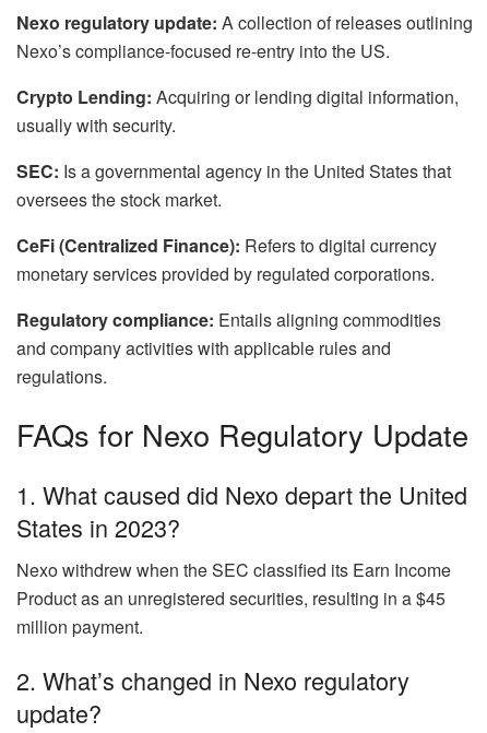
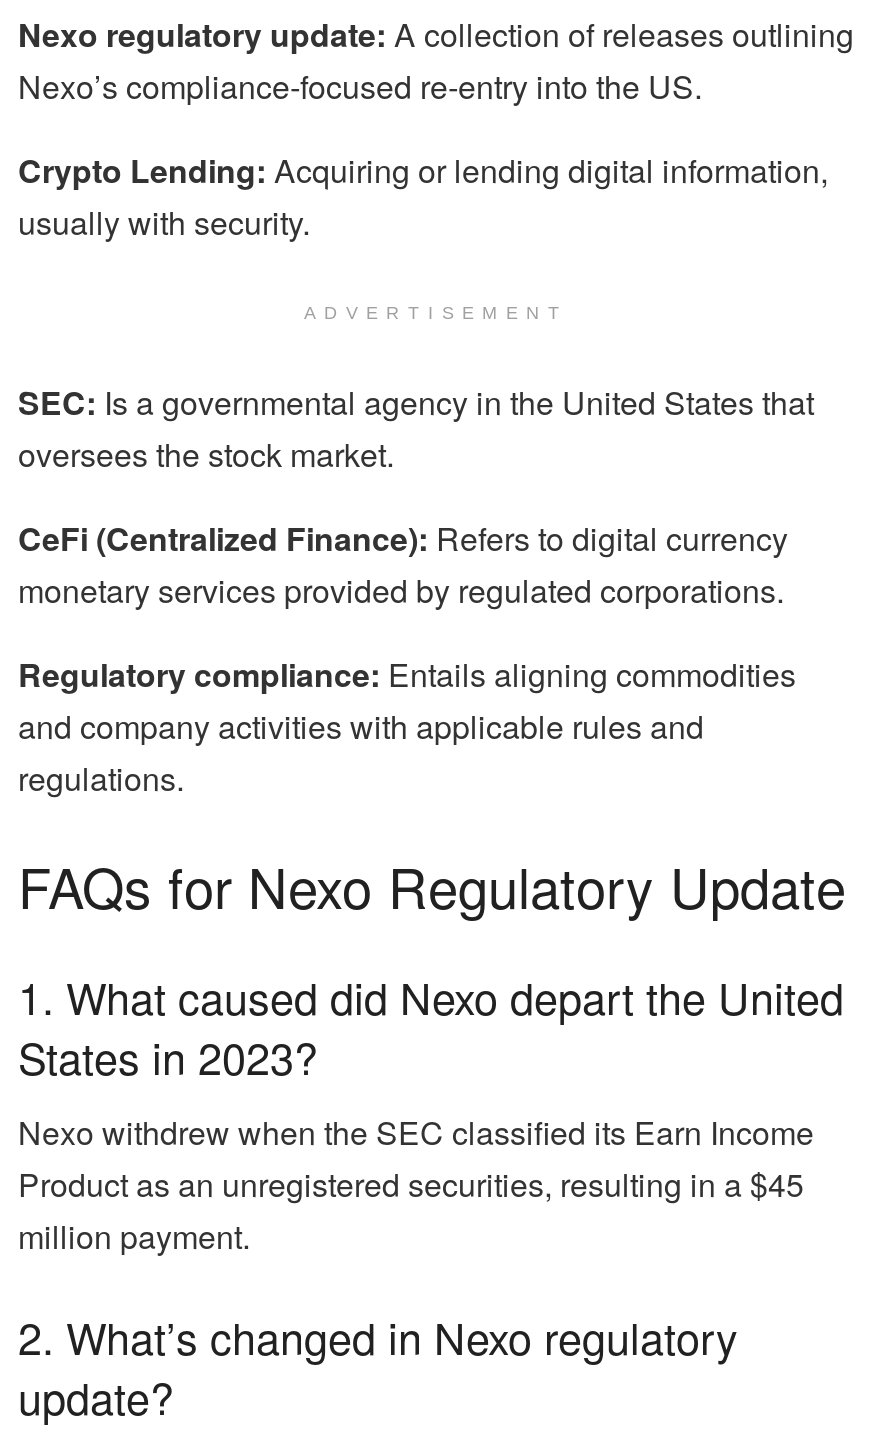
+ ADVERTISEMENT
